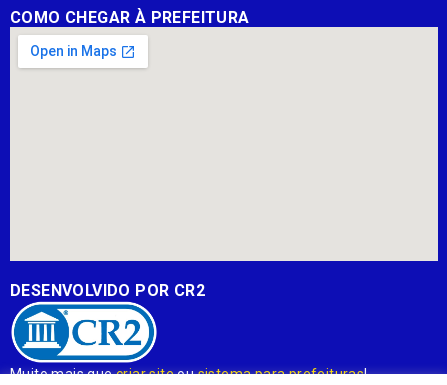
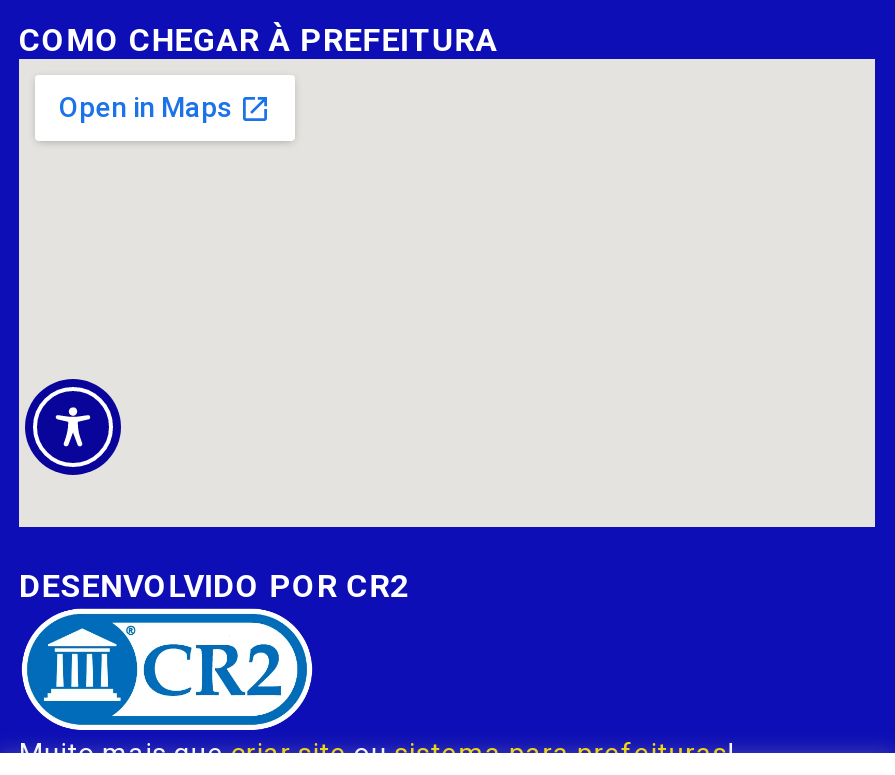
+ [image]
